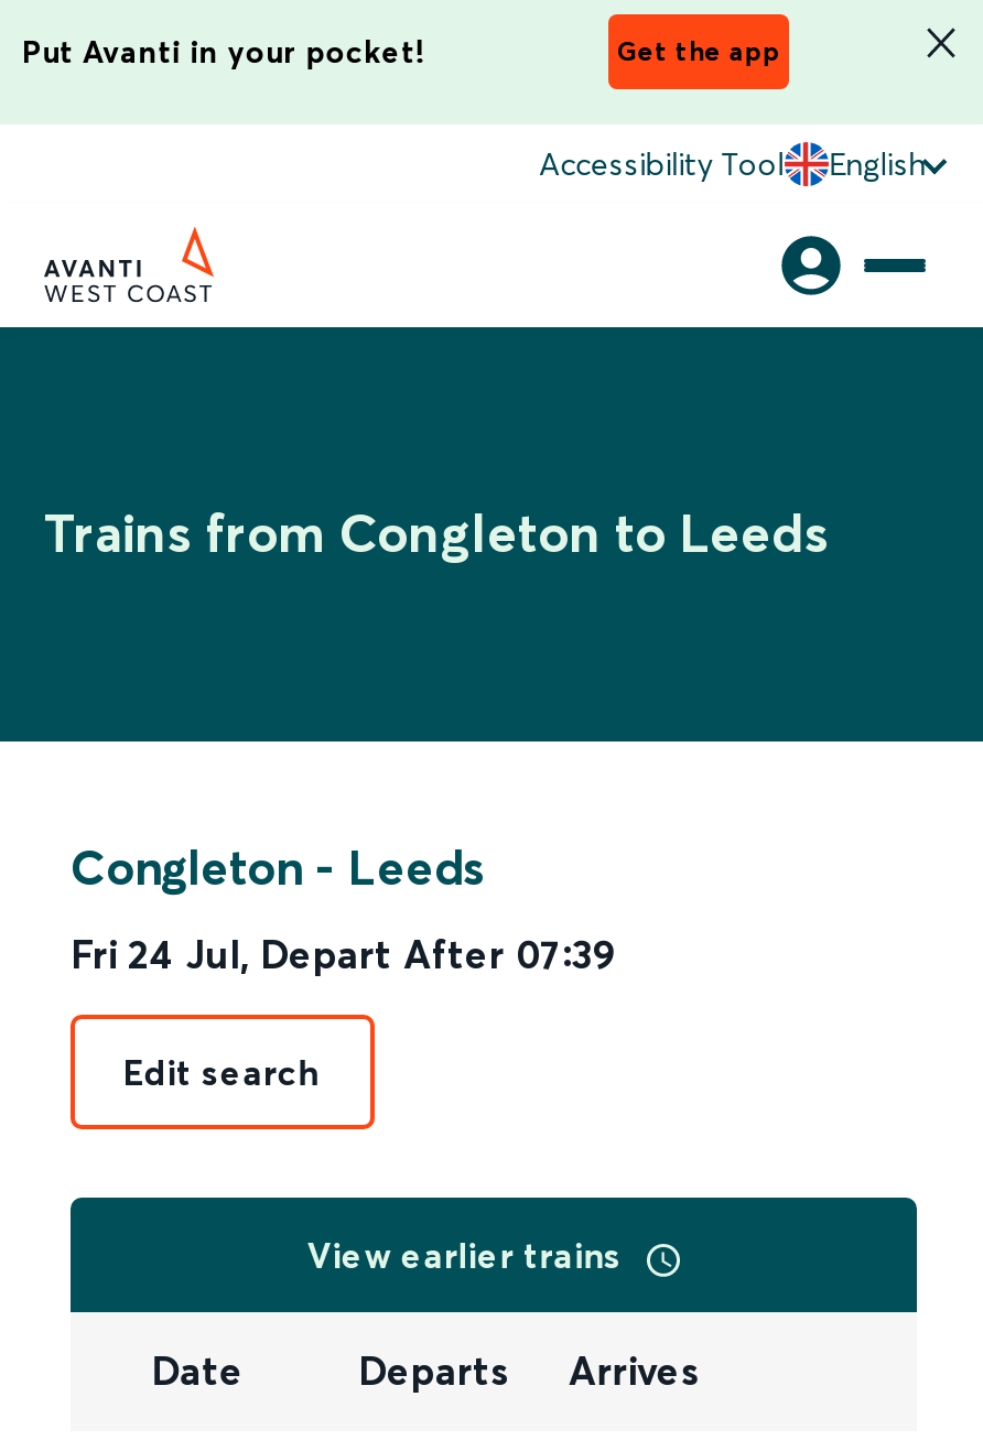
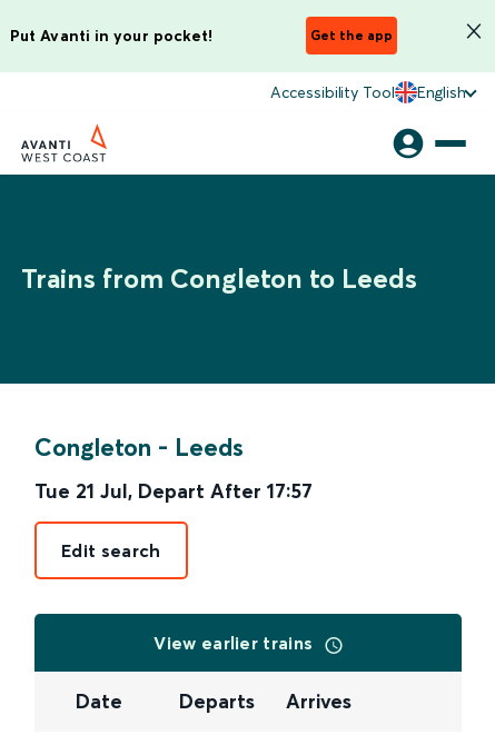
- Fri 24 Jul, Depart After 07:39
+ Tue 21 Jul, Depart After 17:57
